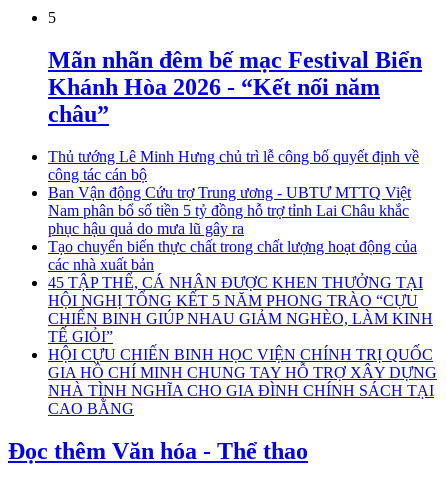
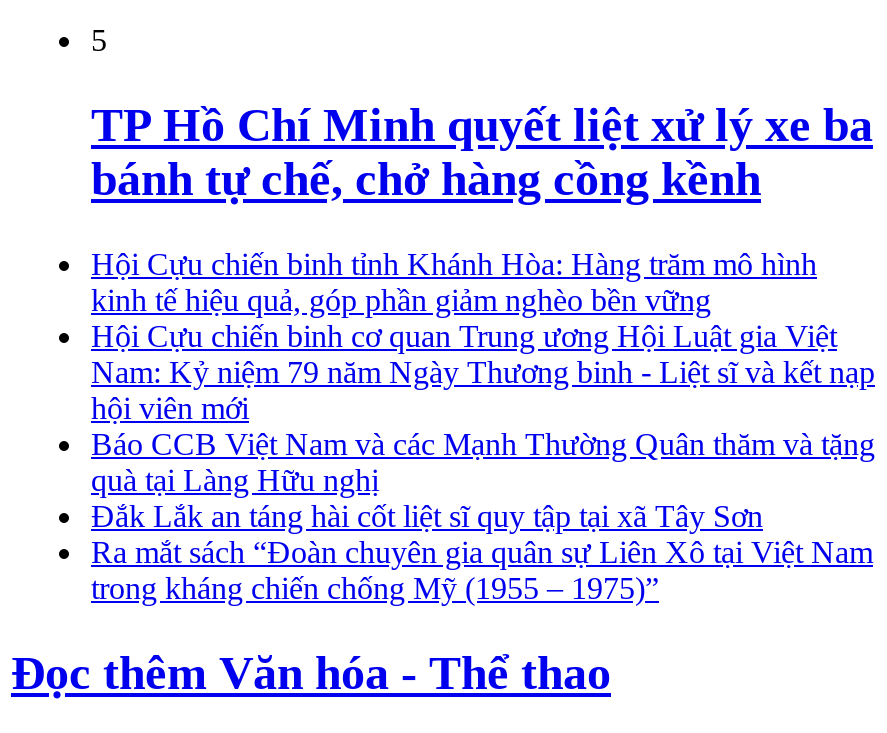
- Mãn nhãn đêm bế mạc Festival Biển
- Khánh Hòa 2026 - “Kết nối năm
- châu”
+ TP Hồ Chí Minh quyết liệt xử lý xe ba
+ bánh tự chế, chở hàng cồng kềnh

- Thủ tướng Lê Minh Hưng chủ trì lễ công bố quyết định về
- công tác cán bộ
- Ban Vận động Cứu trợ Trung ương - UBTƯ MTTQ Việt
- Nam phân bổ số tiền 5 tỷ đồng hỗ trợ tỉnh Lai Châu khắc
- phục hậu quả do mưa lũ gây ra
- Tạo chuyển biến thực chất trong chất lượng hoạt động của
- các nhà xuất bản
- 45 TẬP THỂ, CÁ NHÂN ĐƯỢC KHEN THƯỞNG TẠI
- HỘI NGHỊ TỔNG KẾT 5 NĂM PHONG TRÀO “CỰU
- CHIẾN BINH GIÚP NHAU GIẢM NGHÈO, LÀM KINH
- TẾ GIỎI”
- HỘI CỰU CHIẾN BINH HỌC VIỆN CHÍNH TRỊ QUỐC
- GIA HỒ CHÍ MINH CHUNG TAY HỖ TRỢ XÂY DỰNG
- NHÀ TÌNH NGHĨA CHO GIA ĐÌNH CHÍNH SÁCH TẠI
- CAO BẰNG
+ Hội Cựu chiến binh tỉnh Khánh Hòa: Hàng trăm mô hình
+ kinh tế hiệu quả, góp phần giảm nghèo bền vững
+ Hội Cựu chiến binh cơ quan Trung ương Hội Luật gia Việt
+ Nam: Kỷ niệm 79 năm Ngày Thương binh - Liệt sĩ và kết nạp
+ hội viên mới
+ Báo CCB Việt Nam và các Mạnh Thường Quân thăm và tặng
+ quà tại Làng Hữu nghị
+ Đắk Lắk an táng hài cốt liệt sĩ quy tập tại xã Tây Sơn
+ Ra mắt sách “Đoàn chuyên gia quân sự Liên Xô tại Việt Nam
+ trong kháng chiến chống Mỹ (1955 – 1975)”
